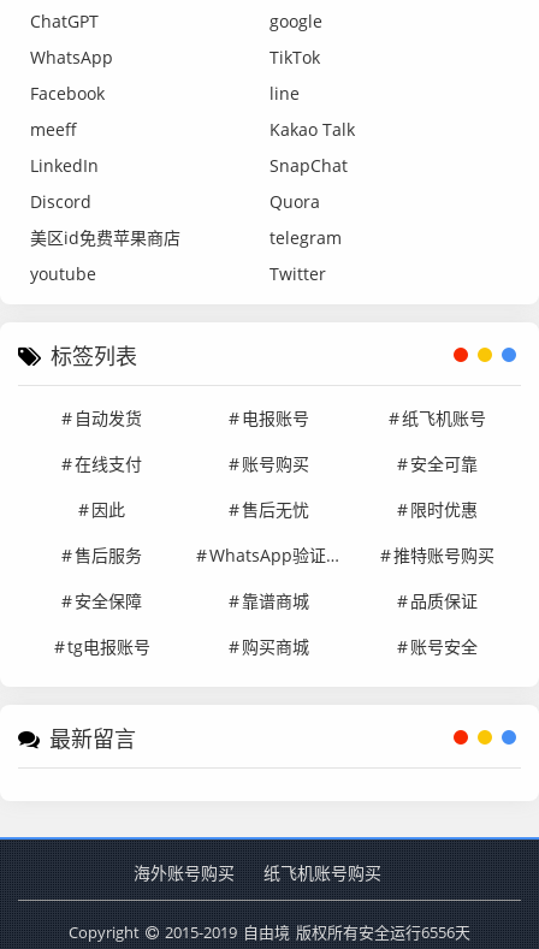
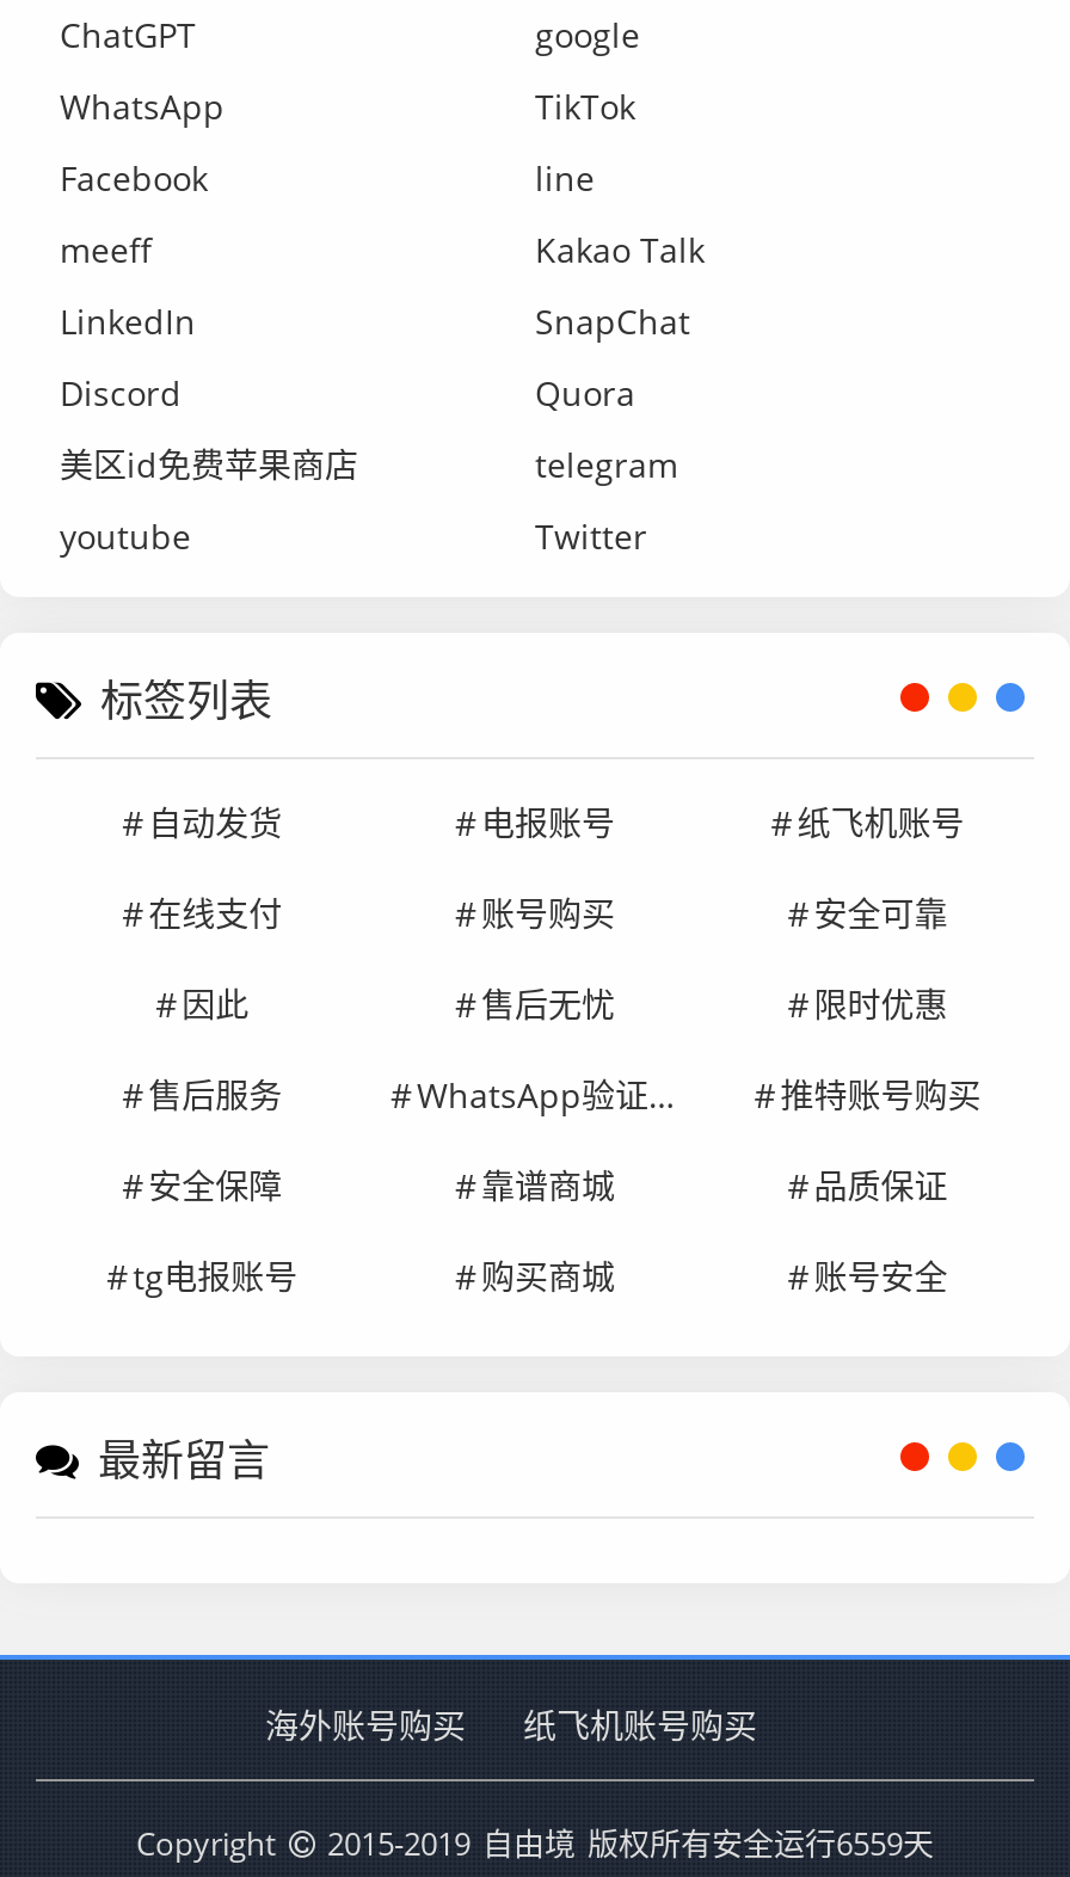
- 2015-2019 自由境 版权所有安全运行6556天
+ 2015-2019 自由境 版权所有安全运行6559天
